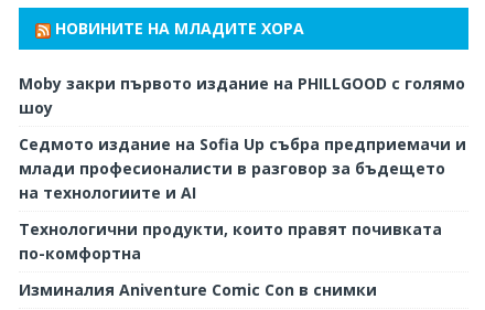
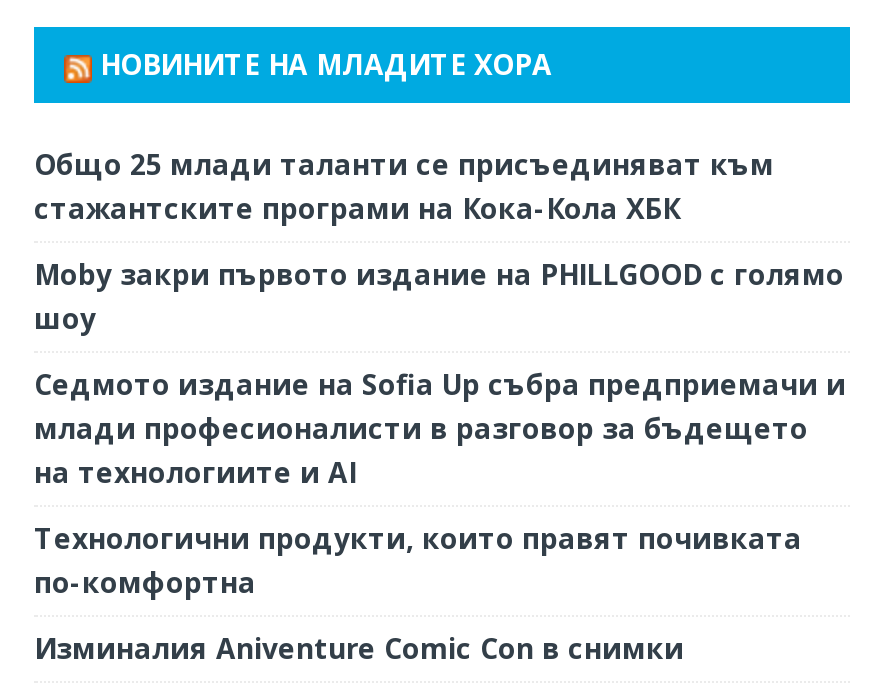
+ Общо 25 млади таланти се присъединяват към
+ стажантските програми на Кока-Кола ХБК
